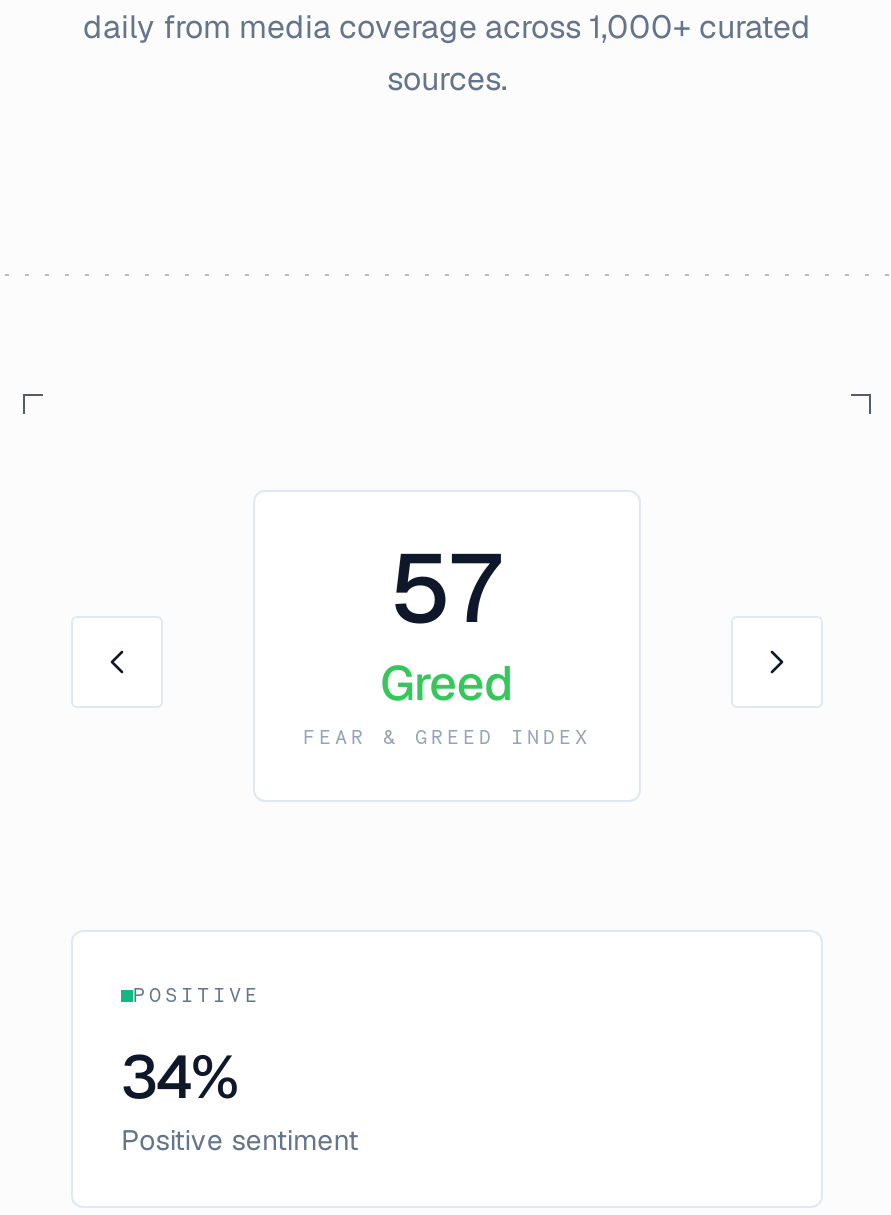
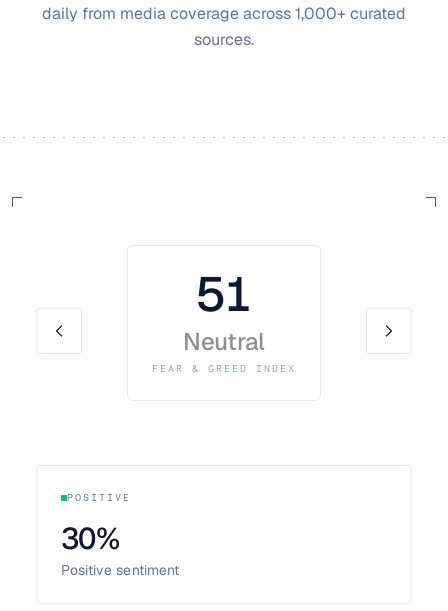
- 57
- Greed
+ 51
+ Neutral

- 34%
+ 30%
